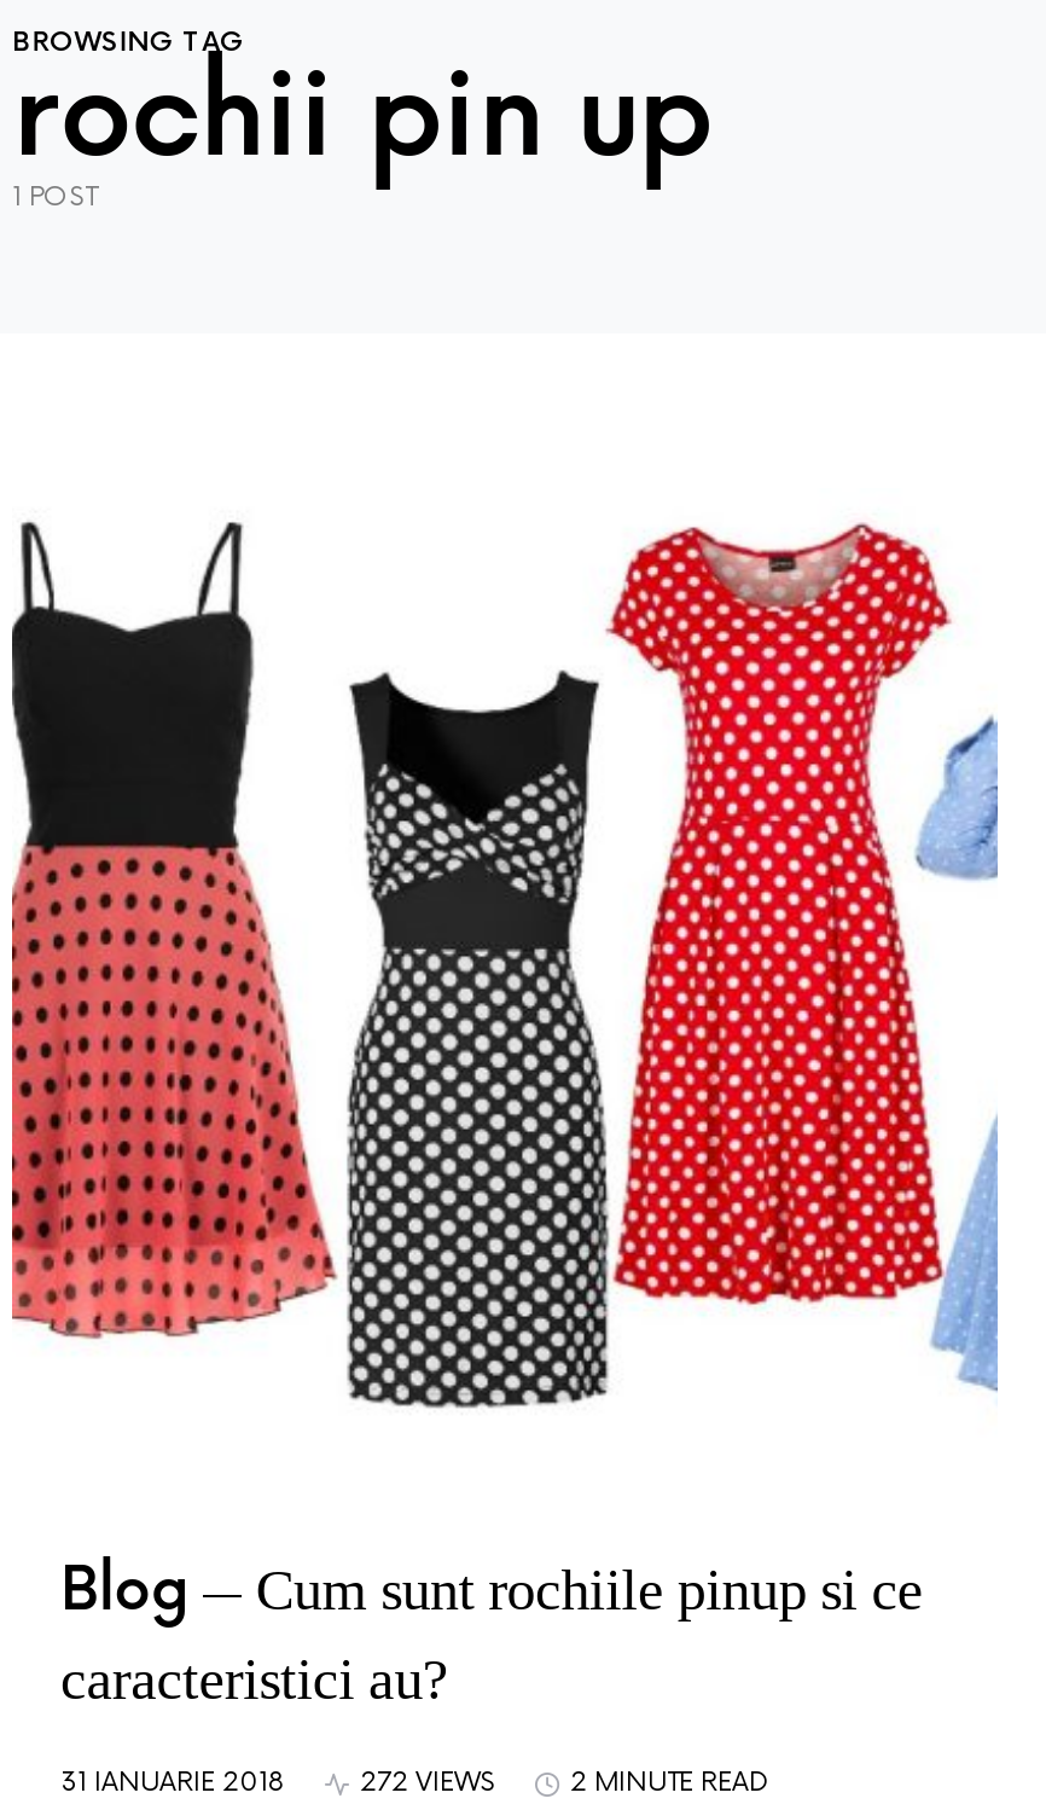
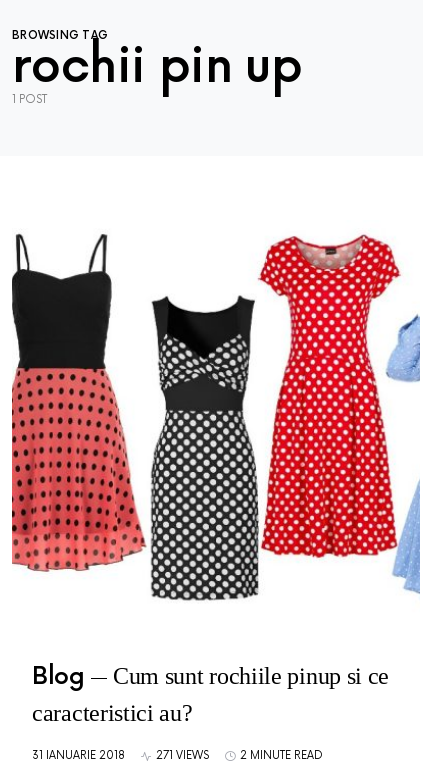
- 272 VIEWS
+ 271 VIEWS
